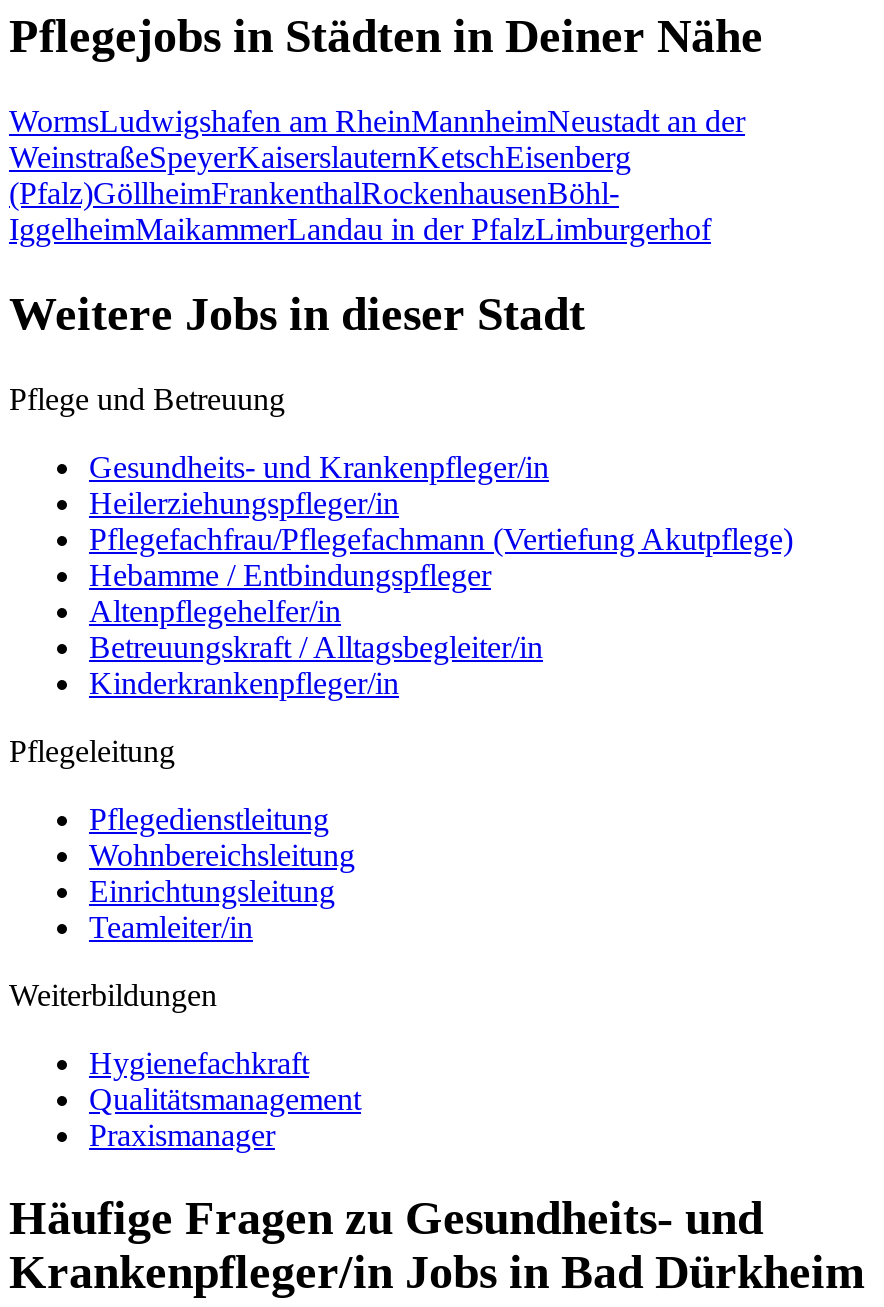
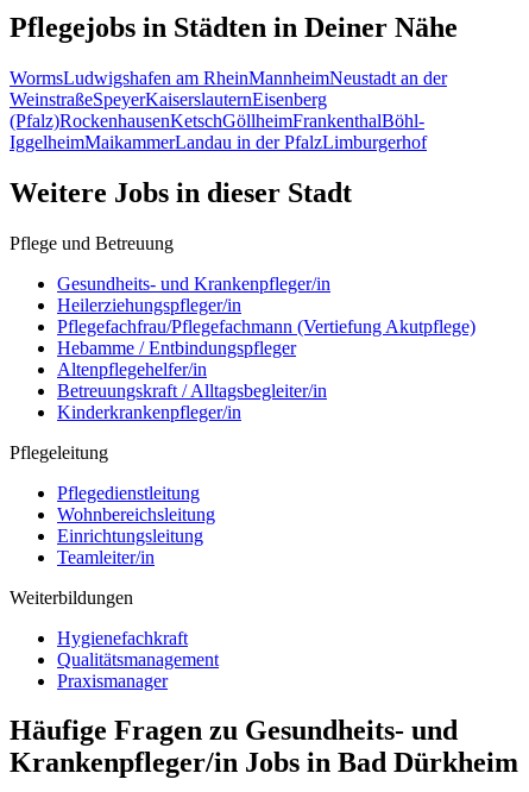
- WeinstraßeSpeyerKaiserslauternKetschEisenberg
- (Pfalz)GöllheimFrankenthalRockenhausenBöhl-
+ WeinstraßeSpeyerKaiserslauternEisenberg
+ (Pfalz)RockenhausenKetschGöllheimFrankenthalBöhl-
